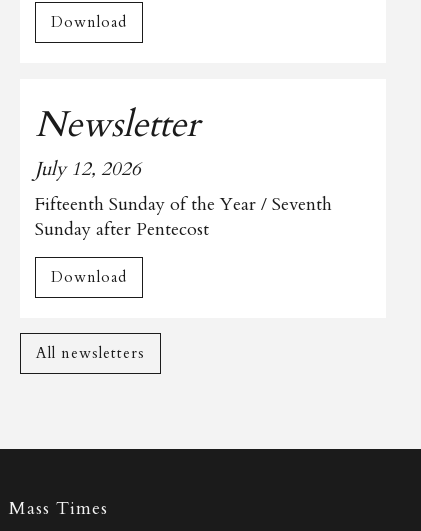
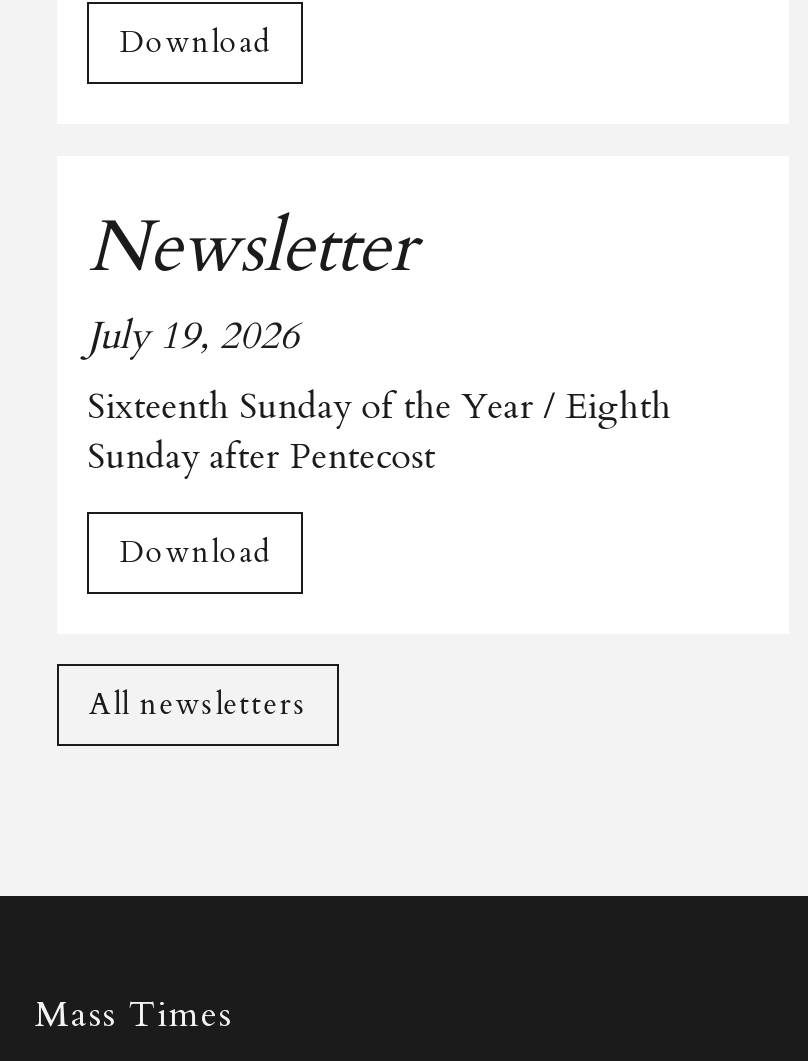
- July 12, 2026
+ July 19, 2026

- Fifteenth Sunday of the Year / Seventh
+ Sixteenth Sunday of the Year / Eighth
